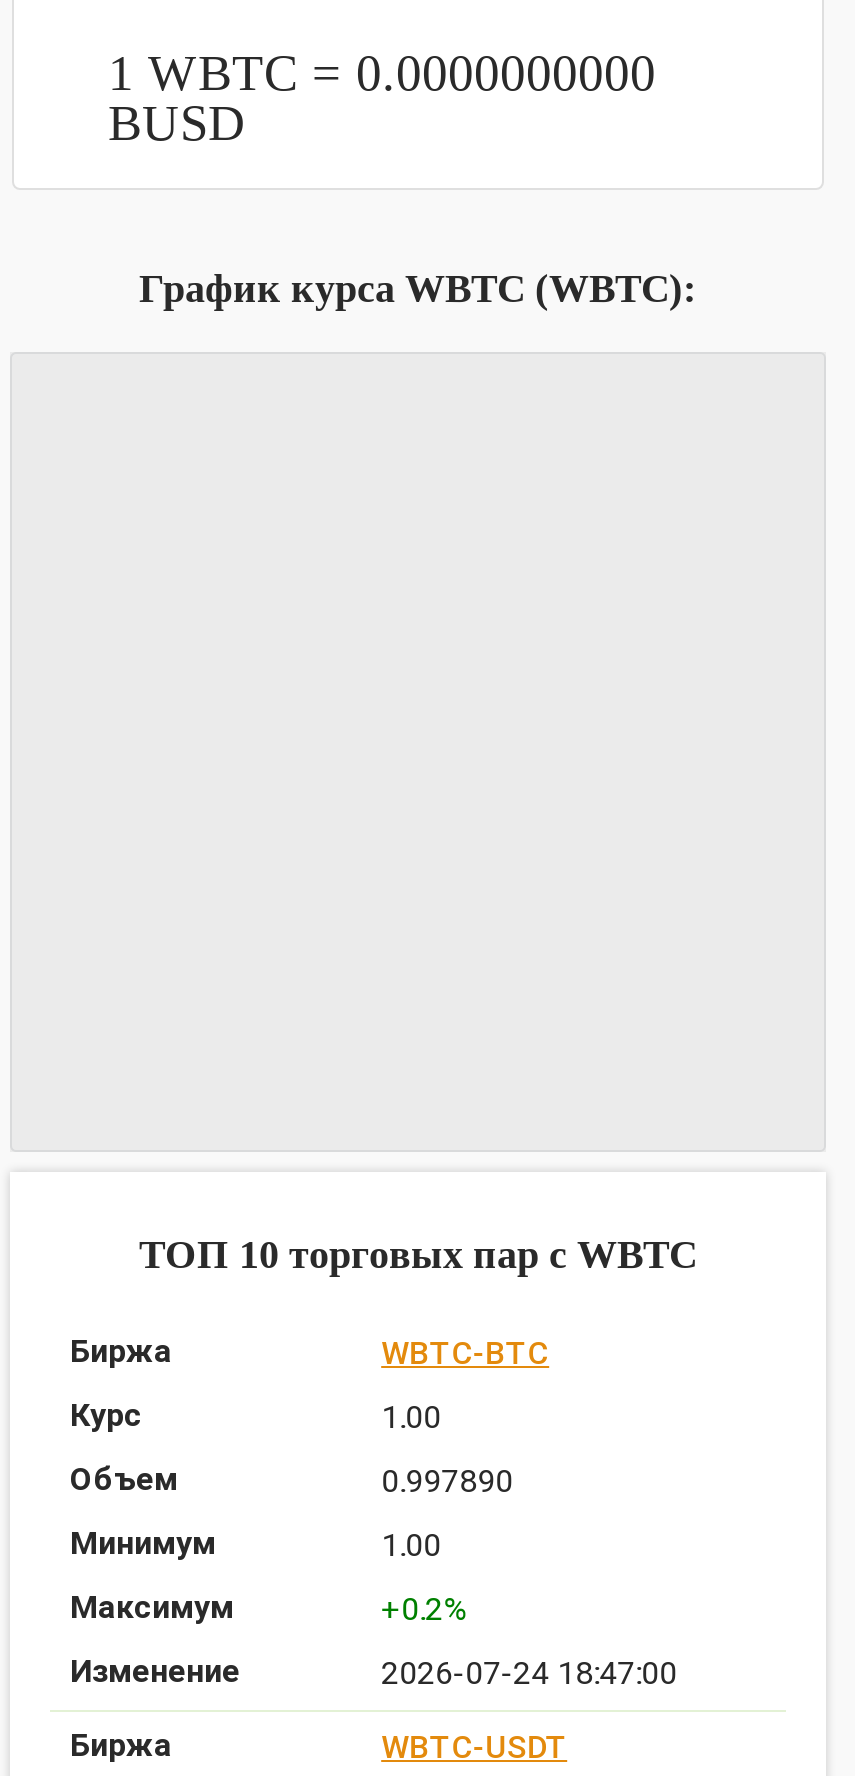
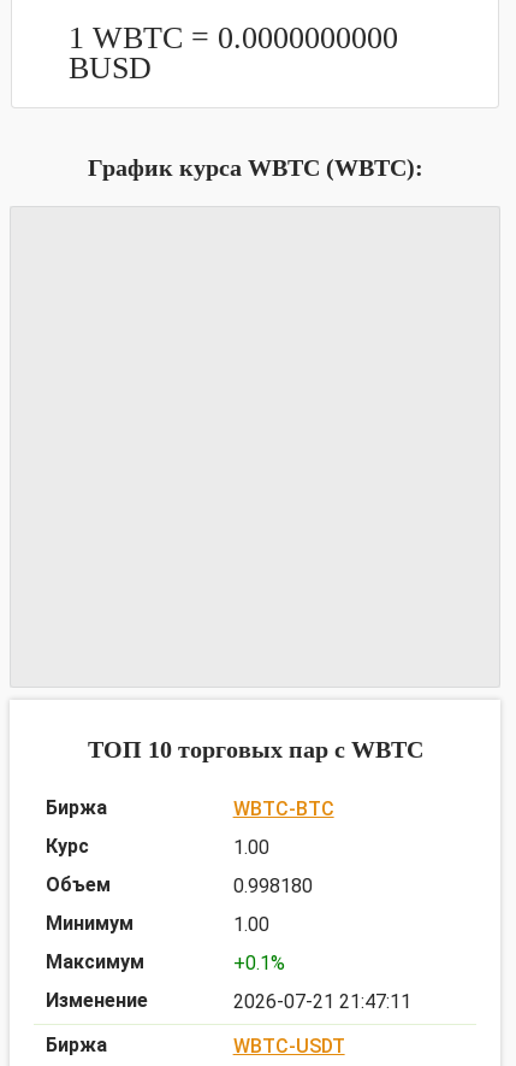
- 0.997890
+ 0.998180

- +0.2%
+ +0.1%

- 2026-07-24 18:47:00
+ 2026-07-21 21:47:11
